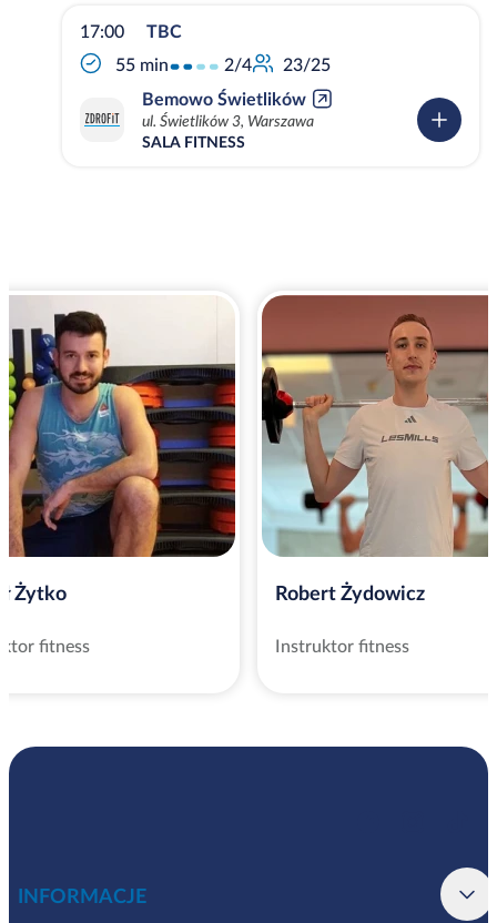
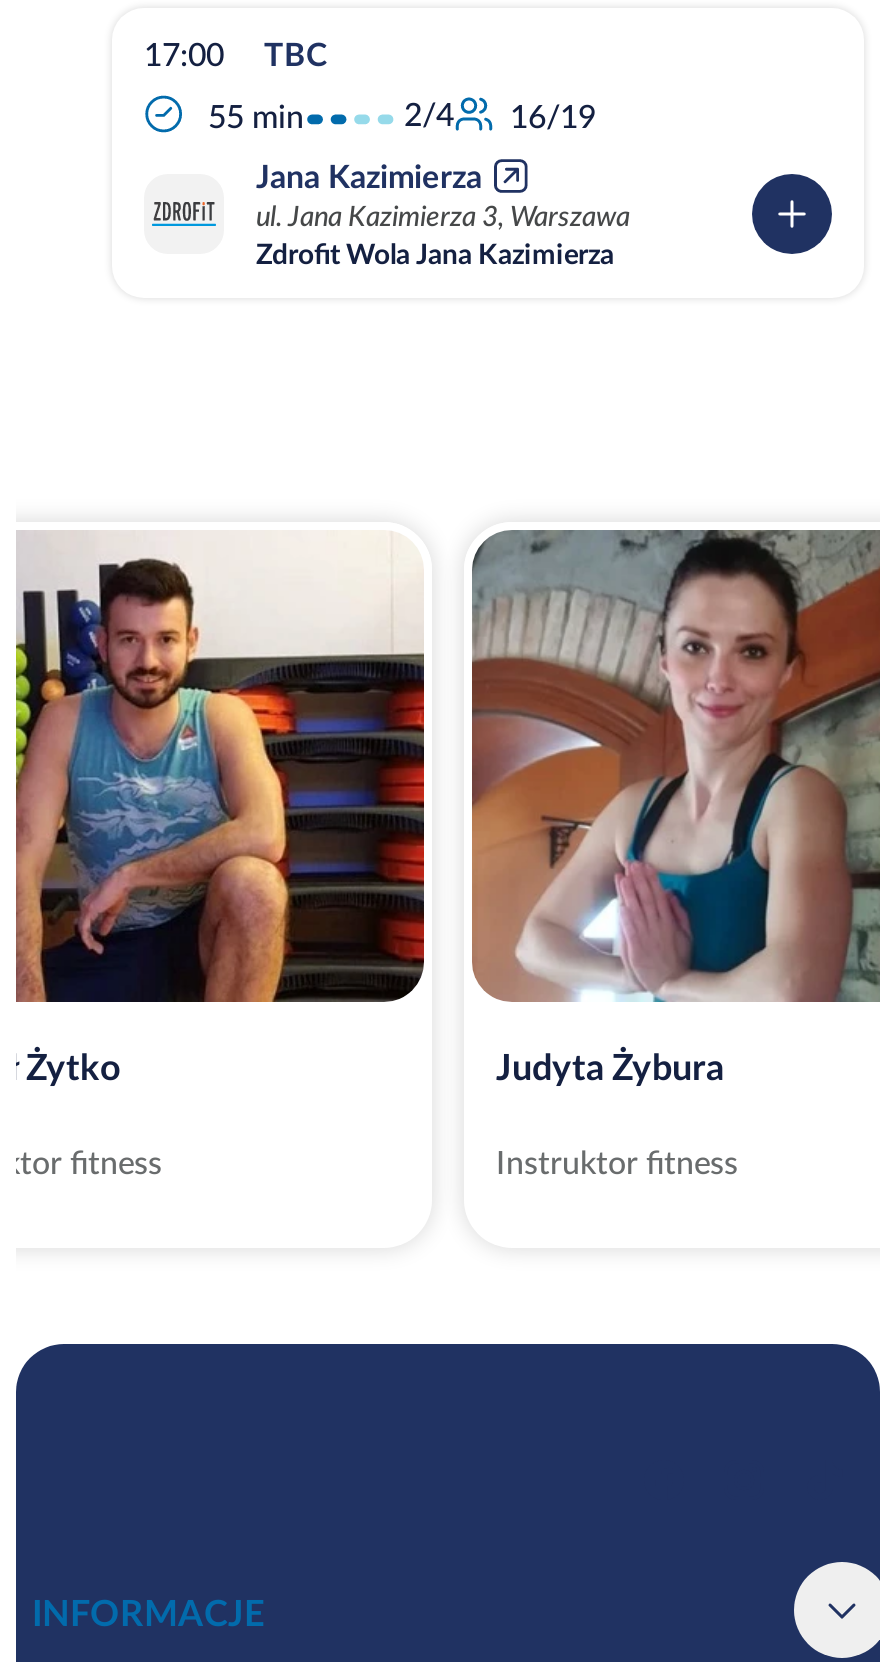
- 2/4 23/25
+ 2/4 16/19

- Bemowo Świetlików
- ul. Świetlików 3, Warszawa
- SALA FITNESS
+ Jana Kazimierza
+ ul. Jana Kazimierza 3, Warszawa
+ Zdrofit Wola Jana Kazimierza

- [image]
- Robert Żydowicz
+ [image]
+ Judyta Żybura
